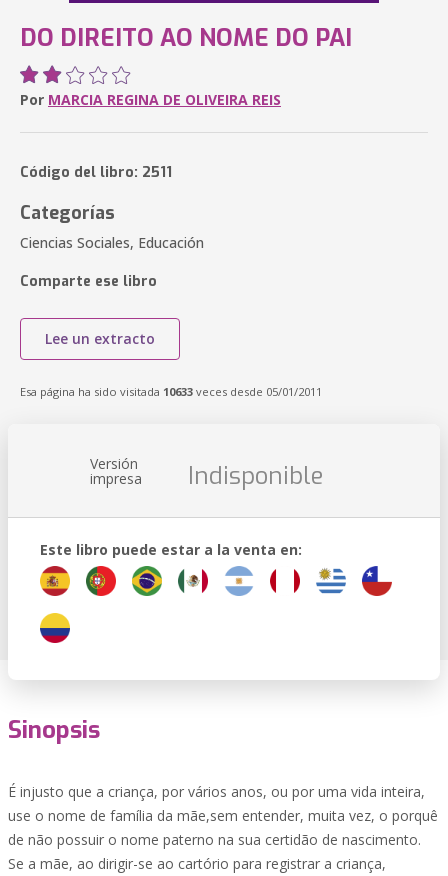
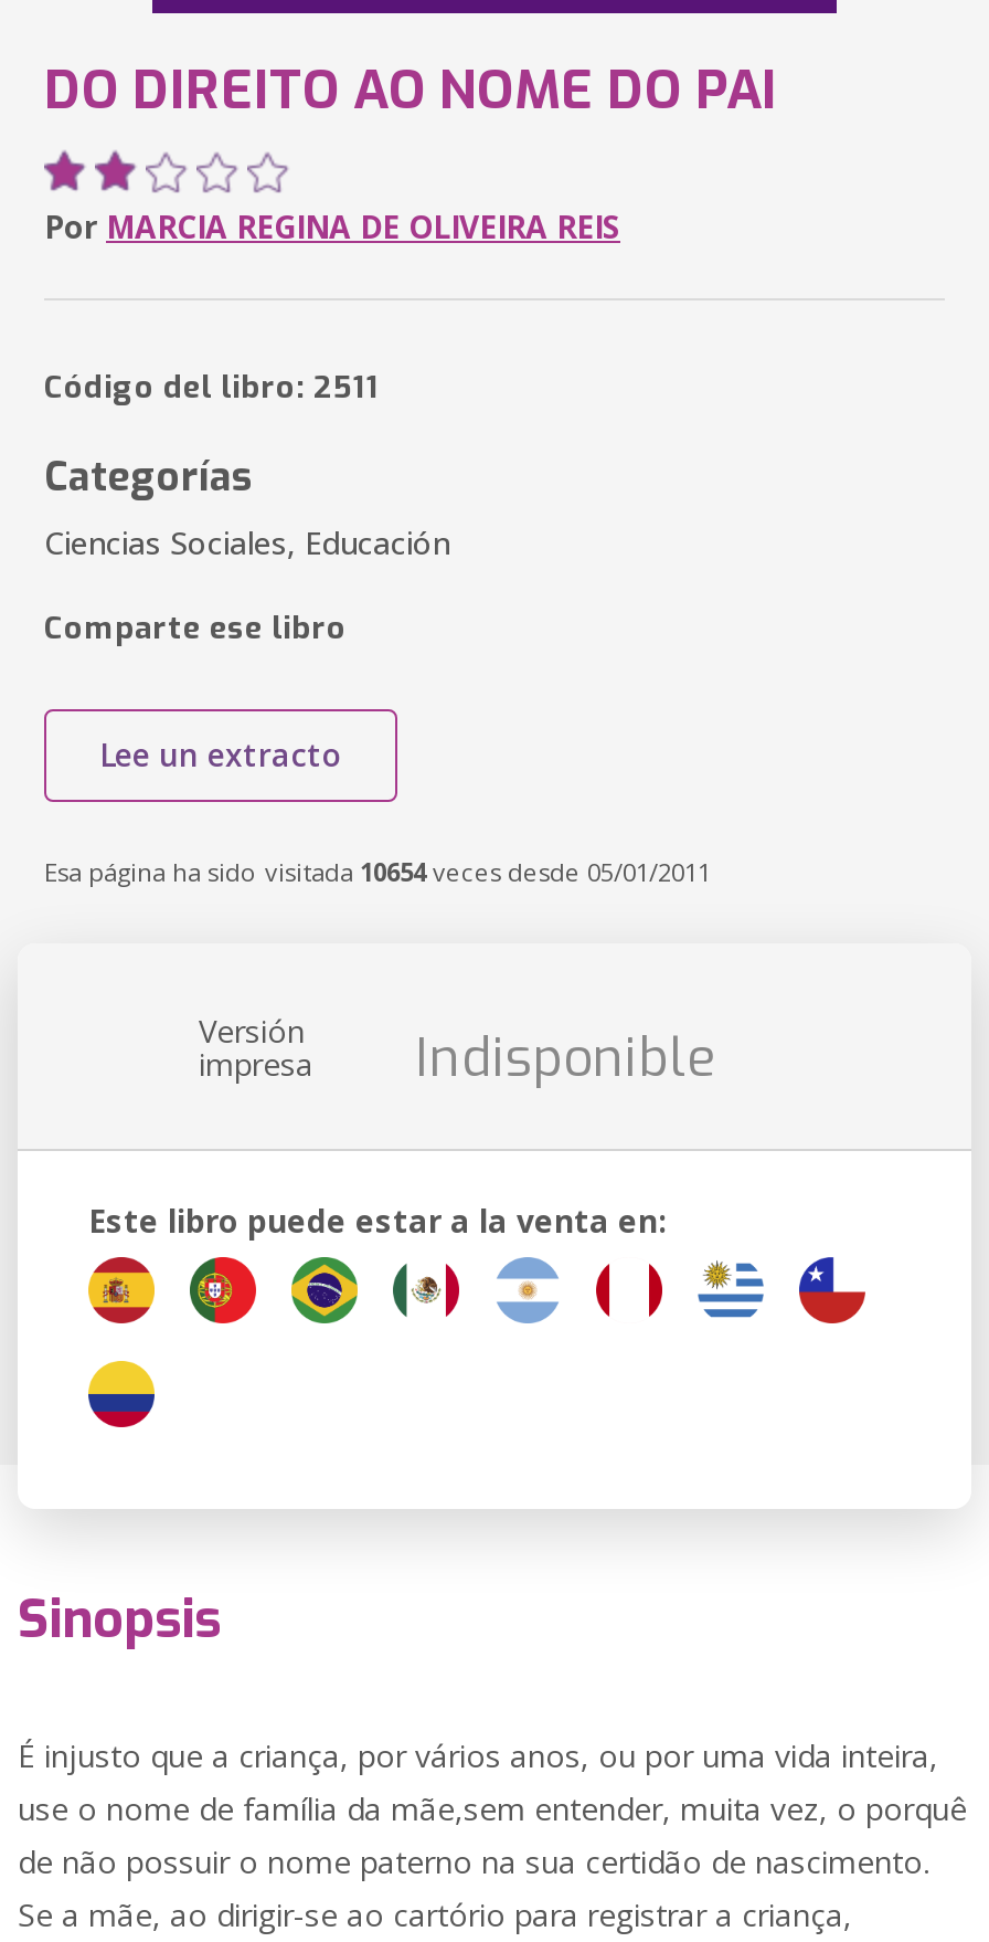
- Esa página ha sido visitada 10633veces desde 05/01/2011
+ Esa página ha sido visitada 10654veces desde 05/01/2011
